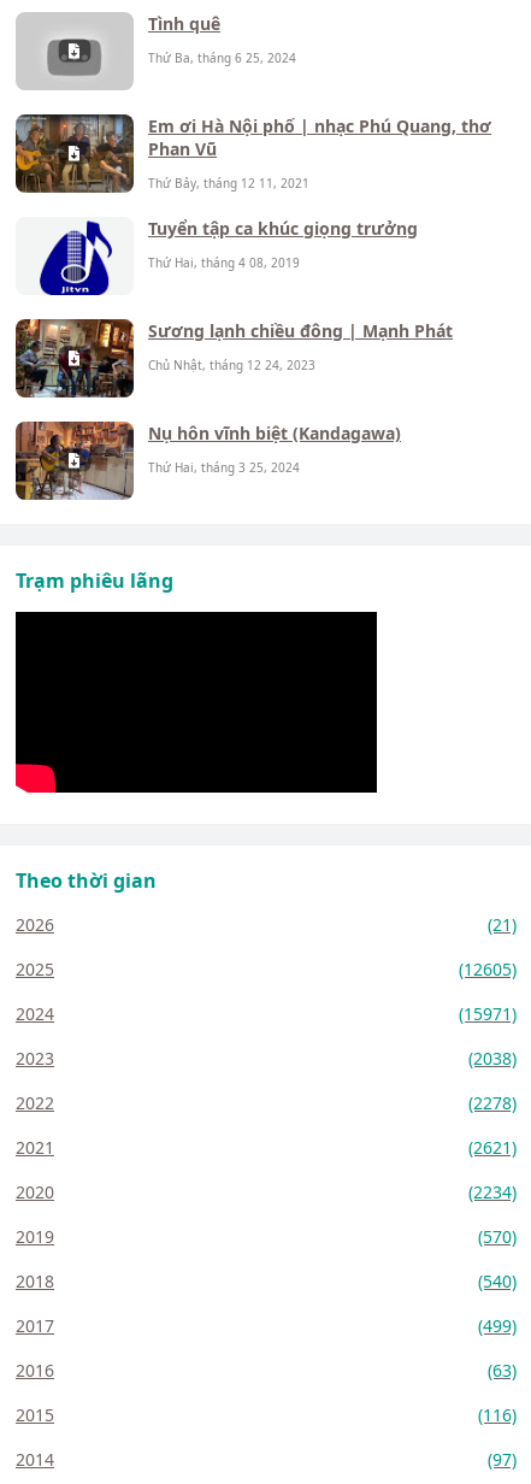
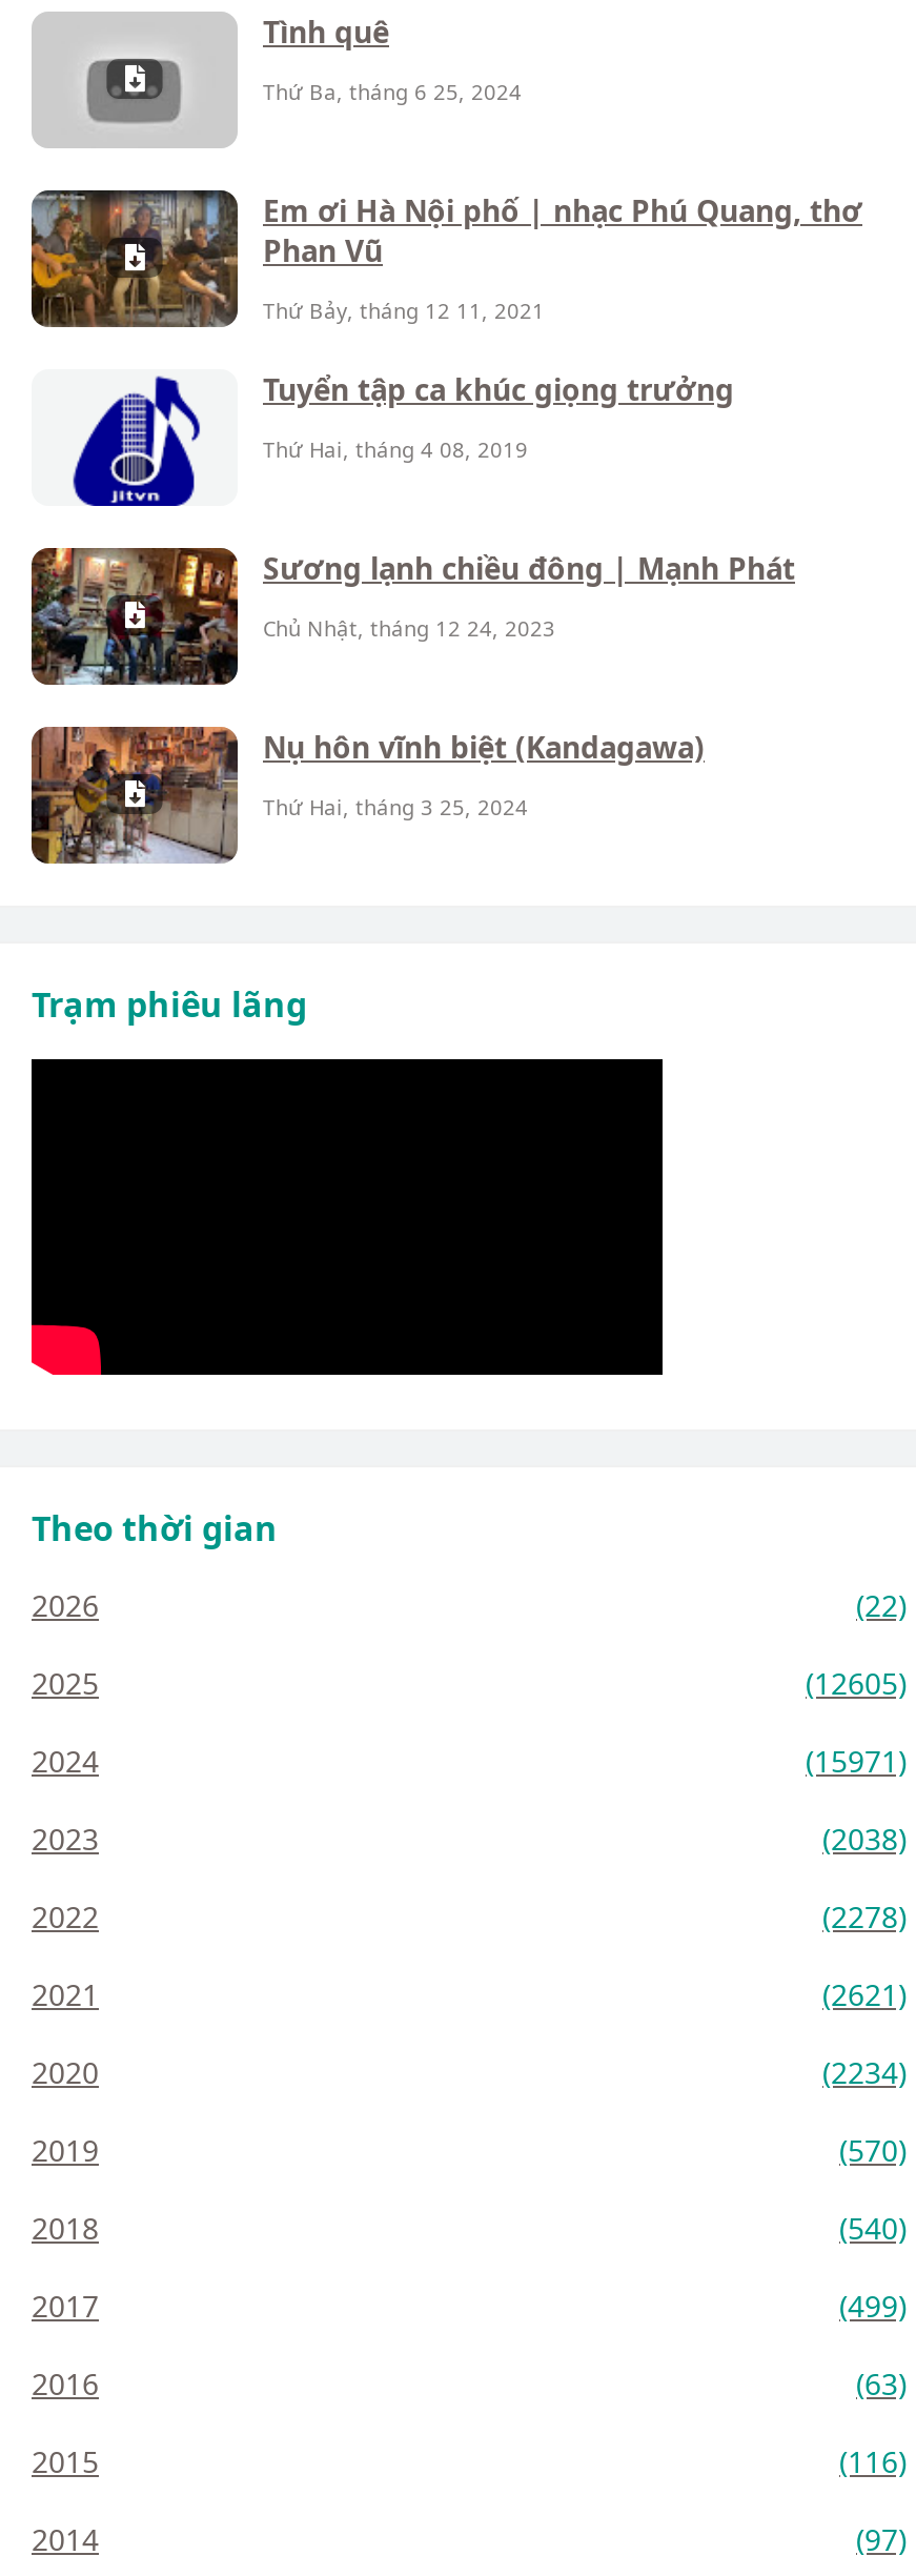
- (21)
+ (22)
